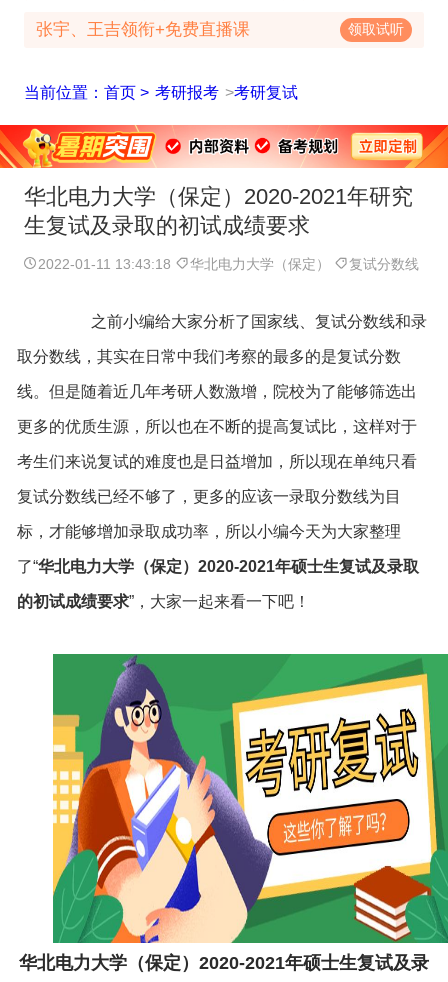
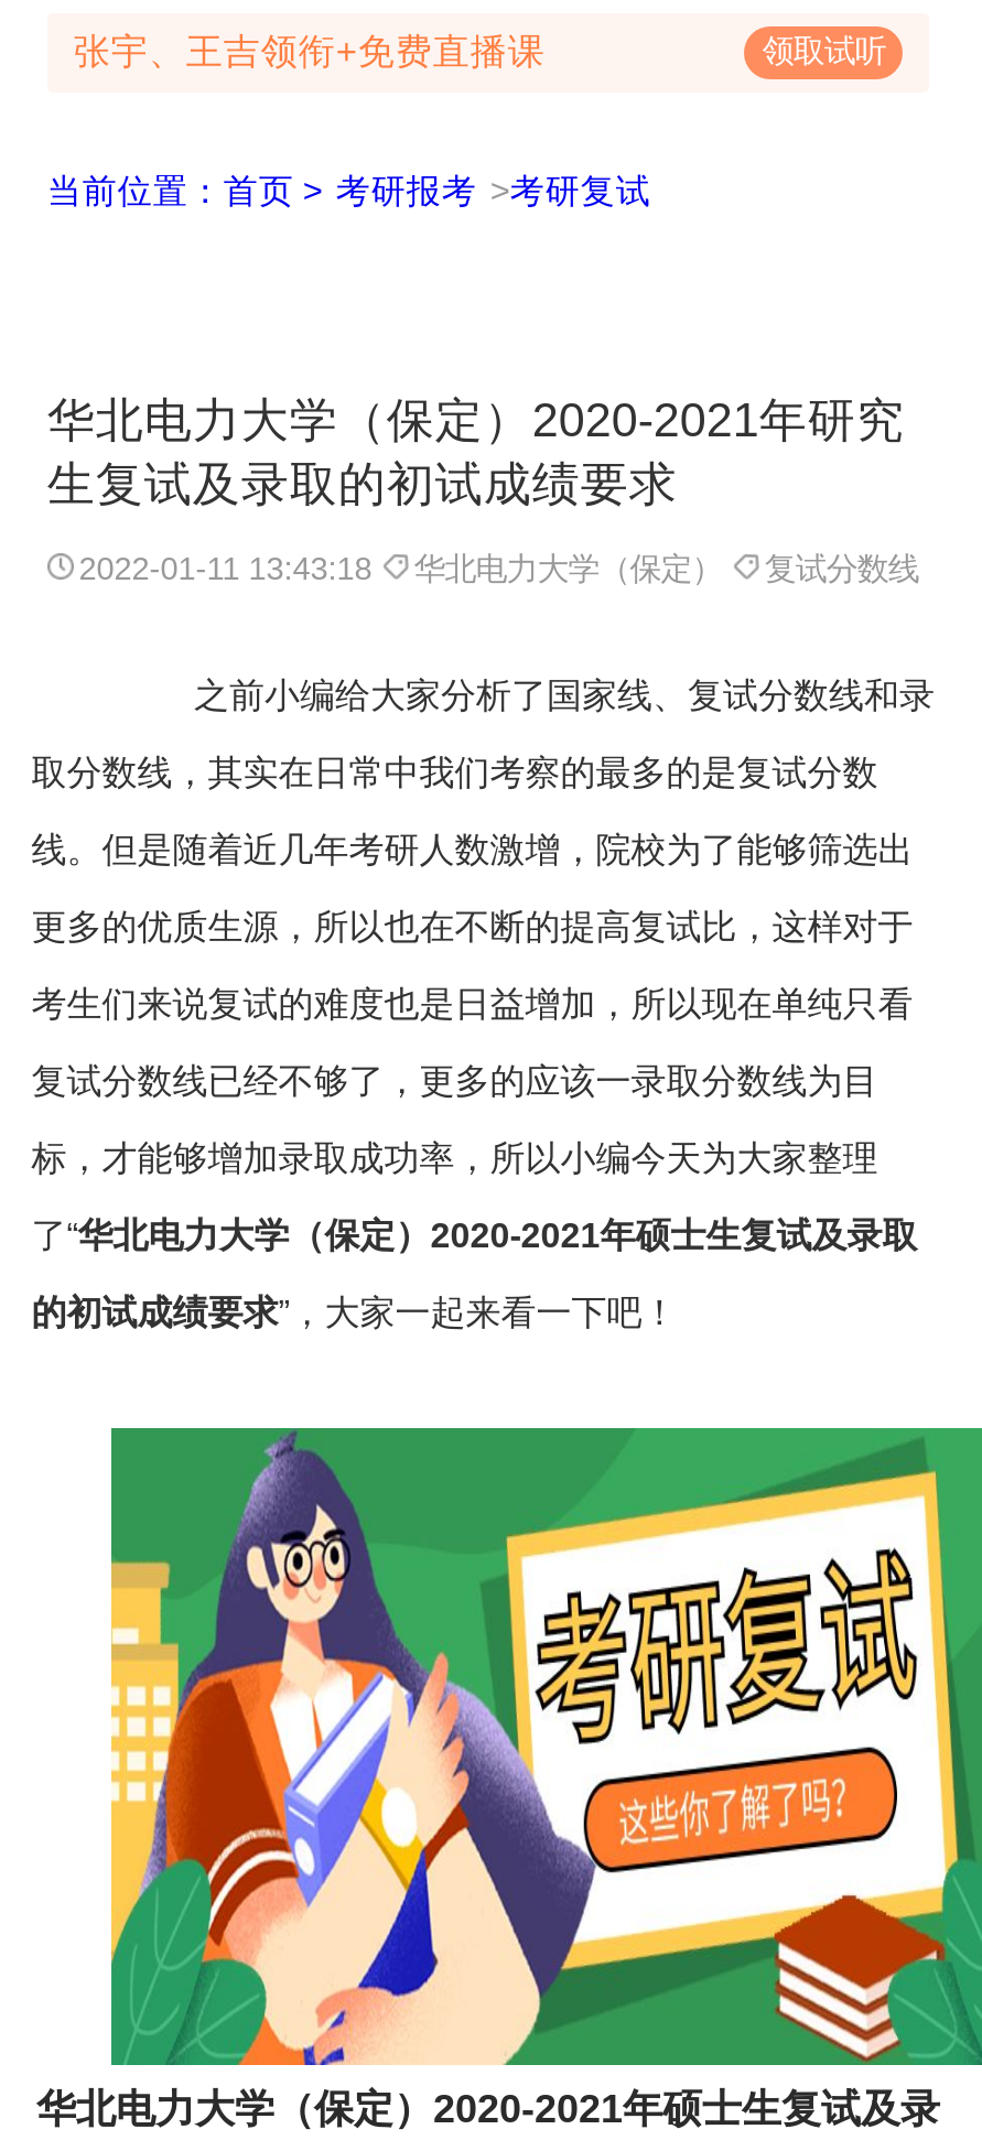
- [image]
